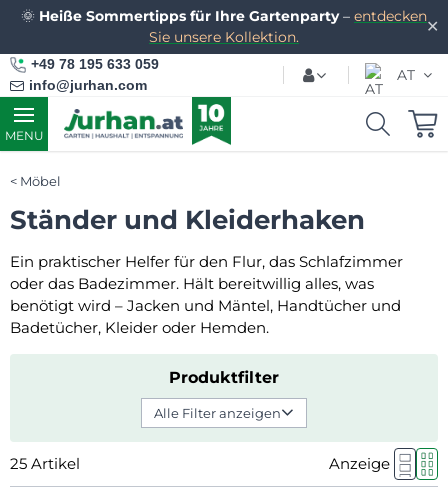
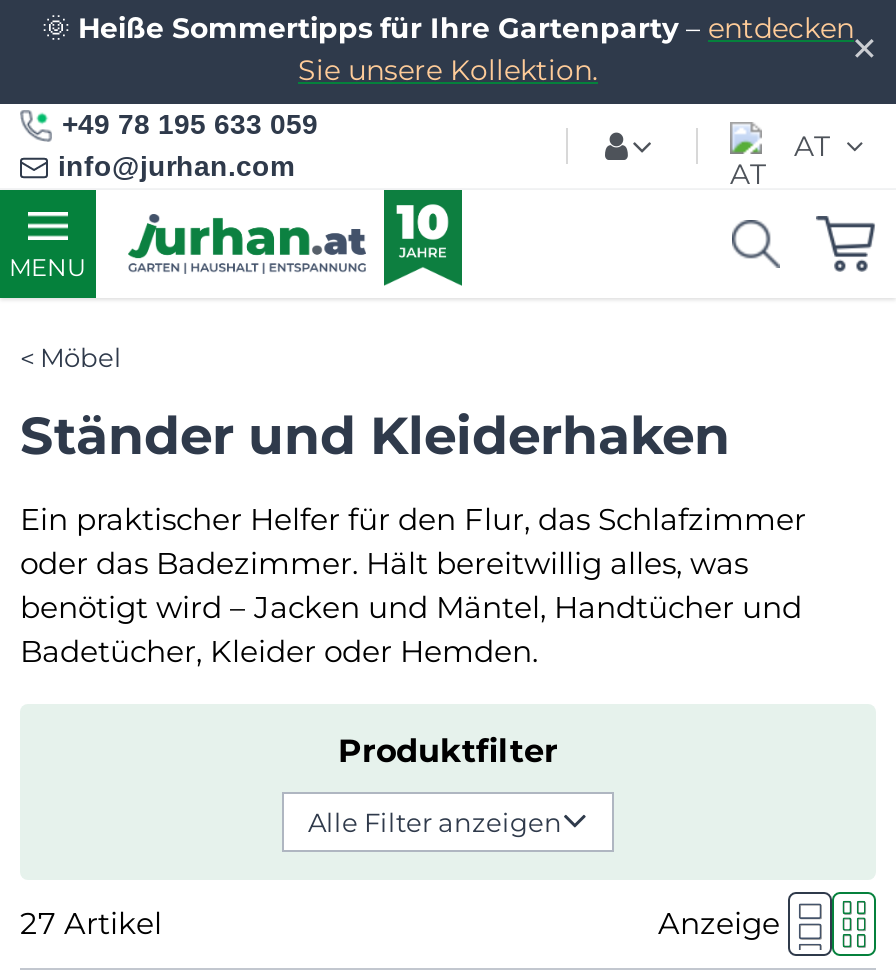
- 25 Artikel
+ 27 Artikel
